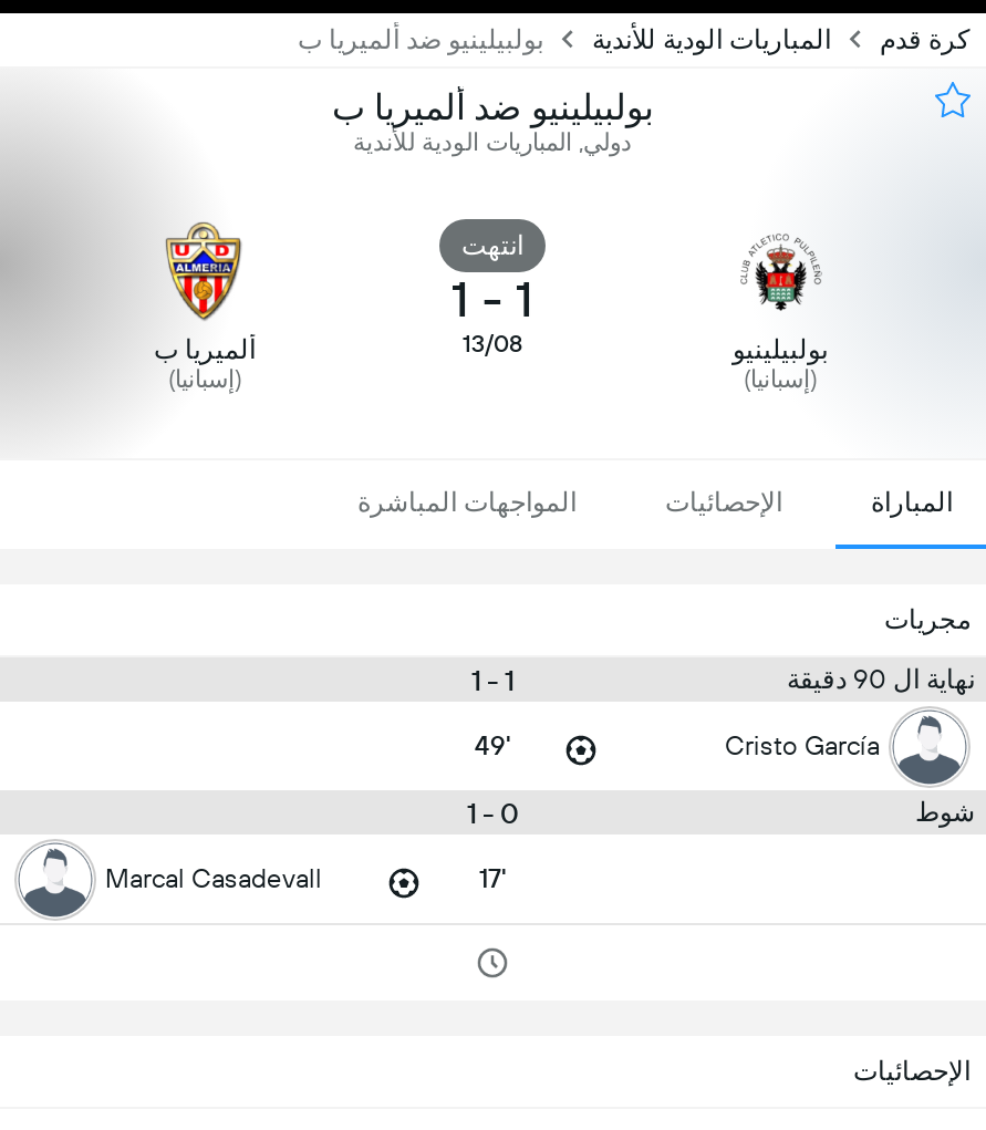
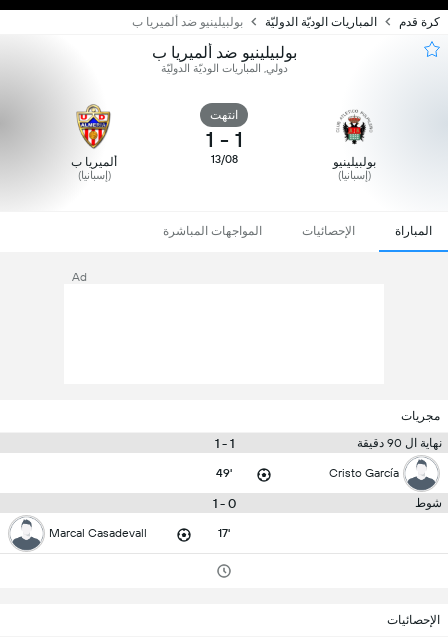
- المباريات الودية للأندية
+ المباريات الوديّة الدوليّة

- دولي, المباريات الودية للأندية
+ دولي, المباريات الوديّة الدوليّة

+ Ad
